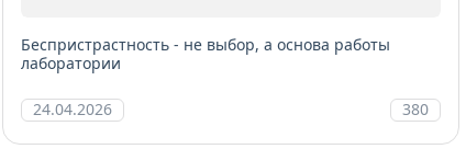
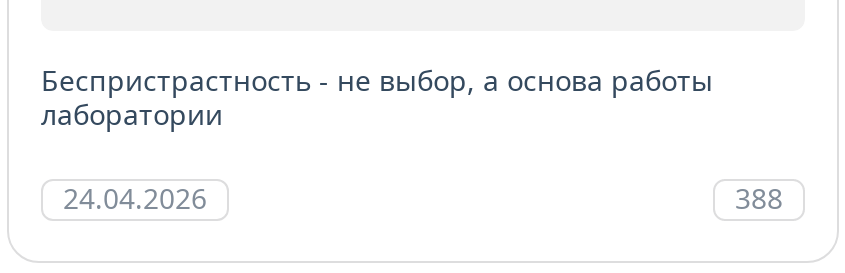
- 380
+ 388
